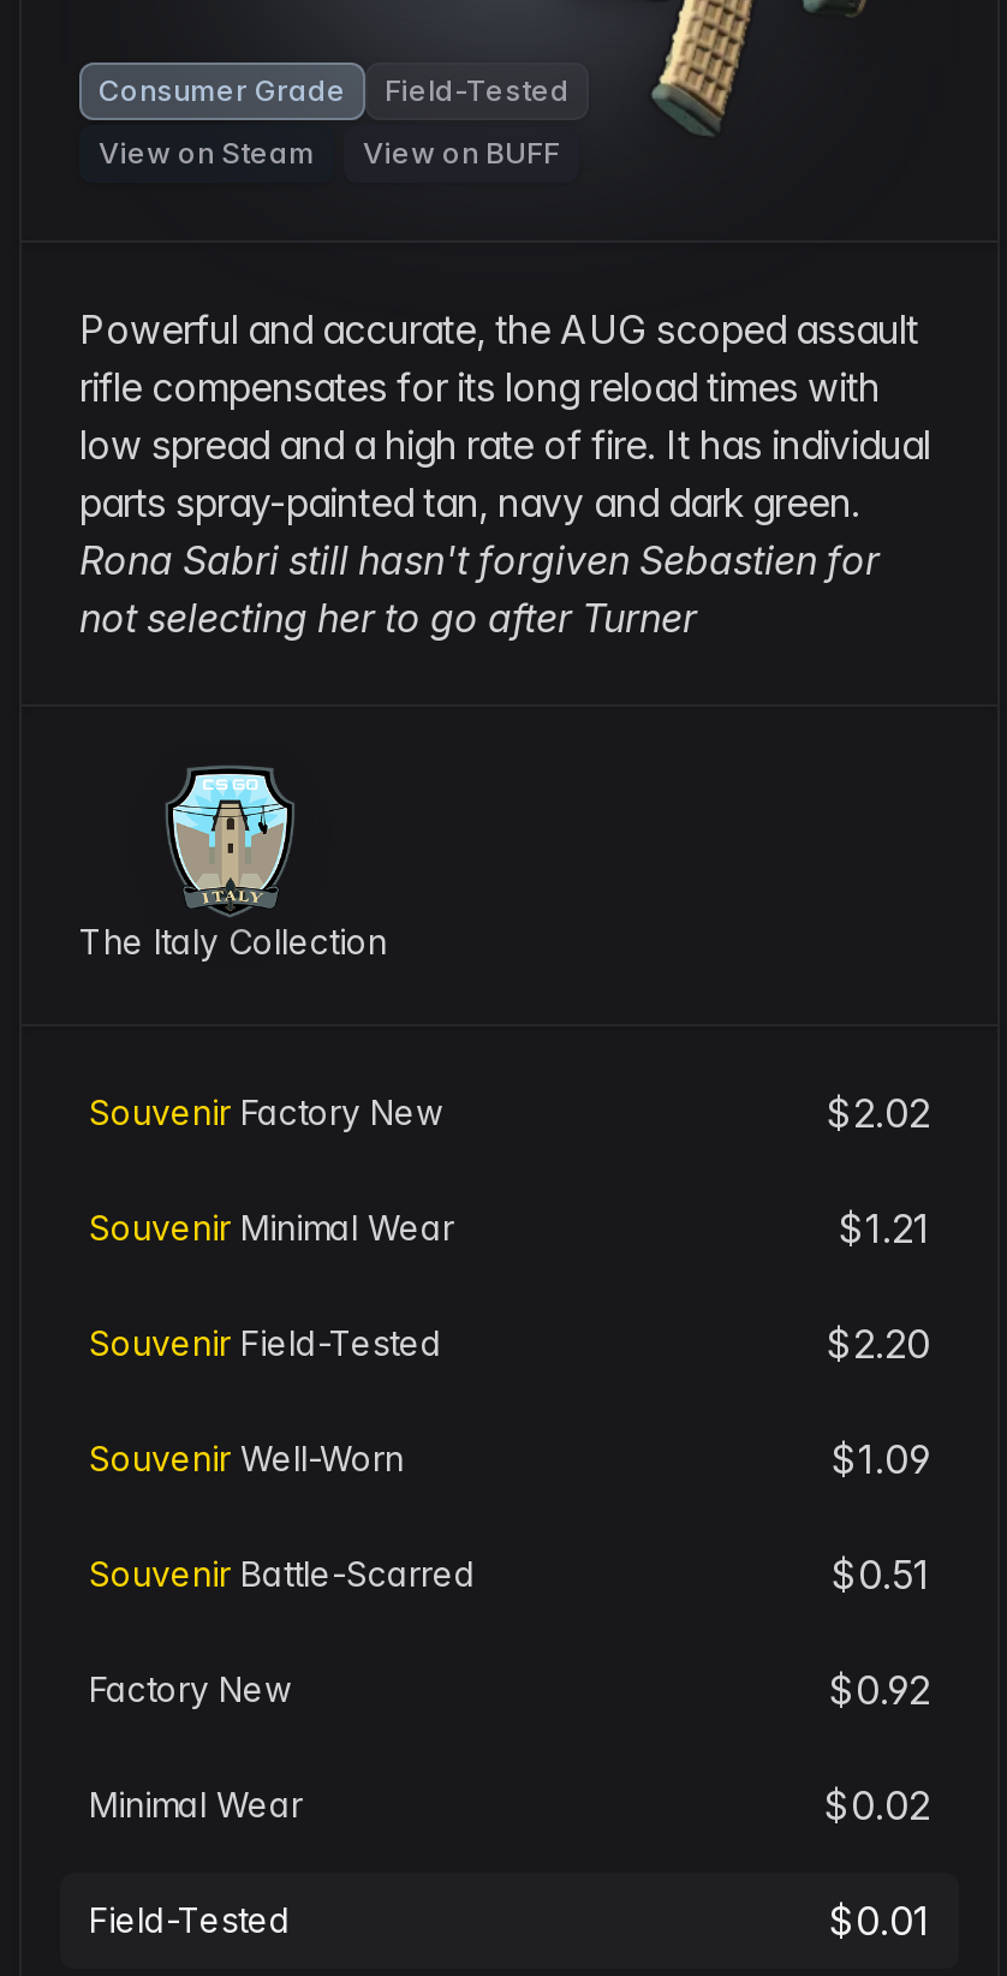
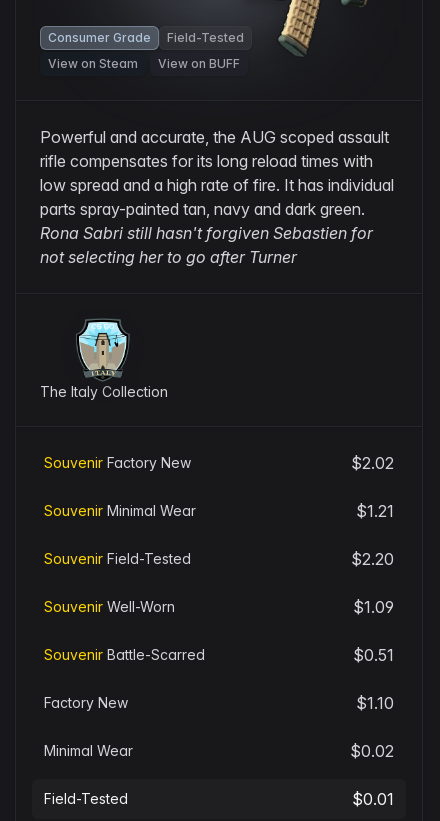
- $0.92
+ $1.10
